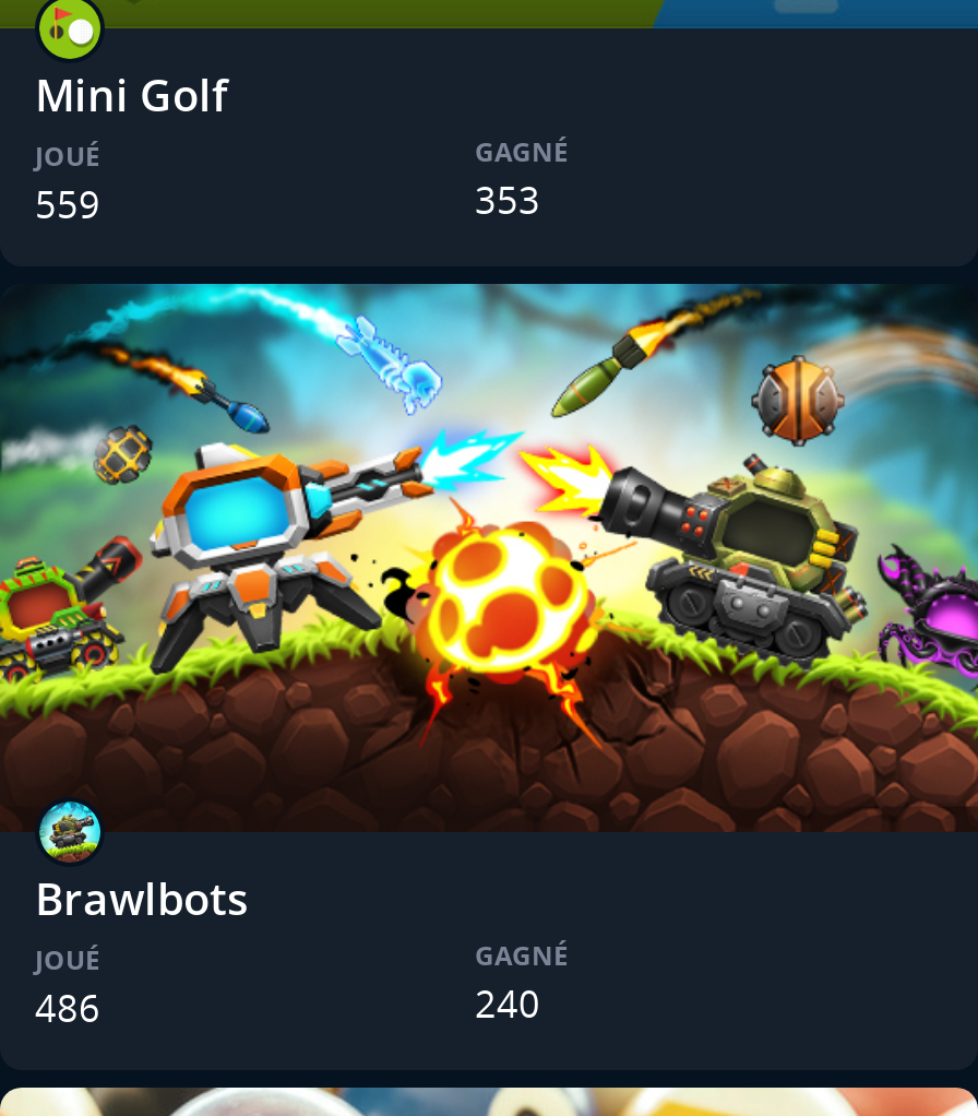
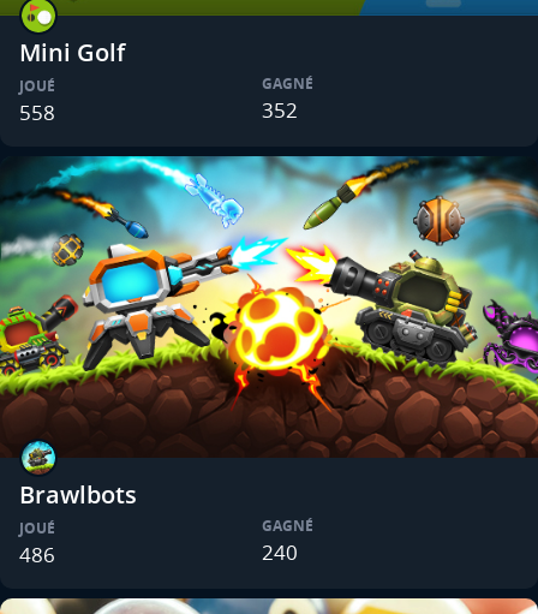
- 559
+ 558

- 353
+ 352
